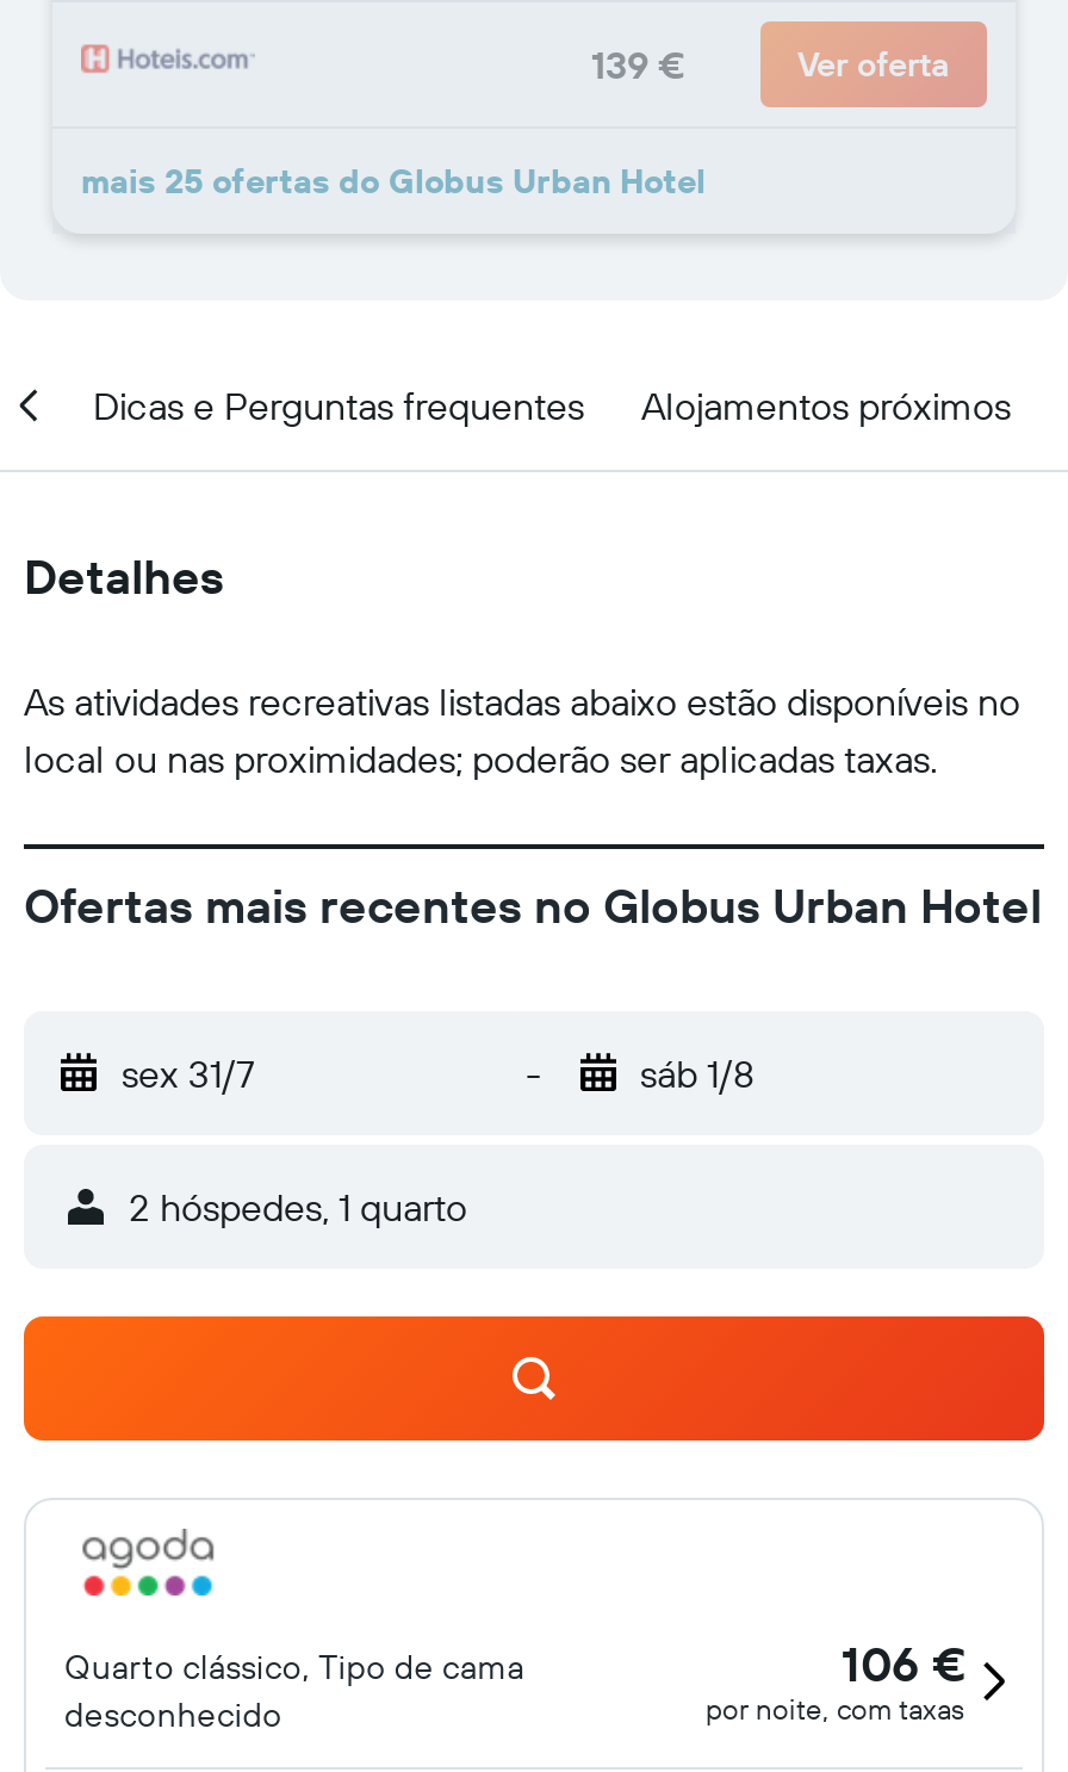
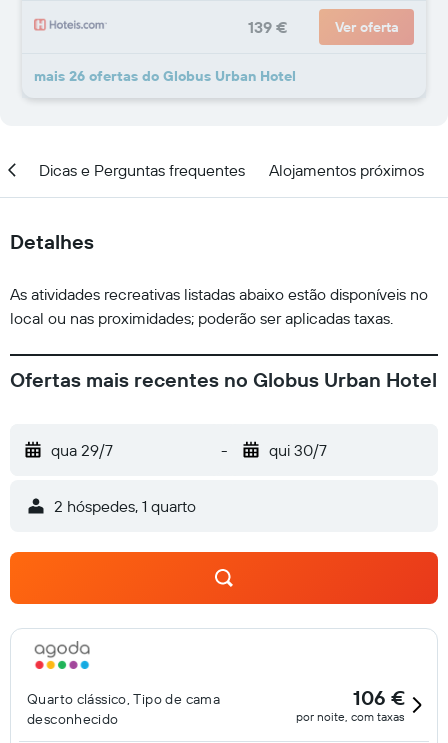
- mais 25 ofertas do Globus Urban Hotel
+ mais 26 ofertas do Globus Urban Hotel

- sex 31/7
+ qua 29/7

- sáb 1/8
+ qui 30/7
